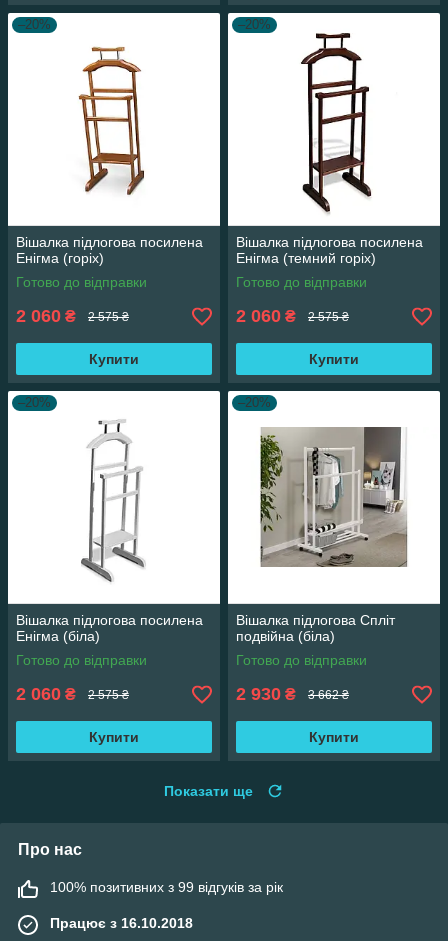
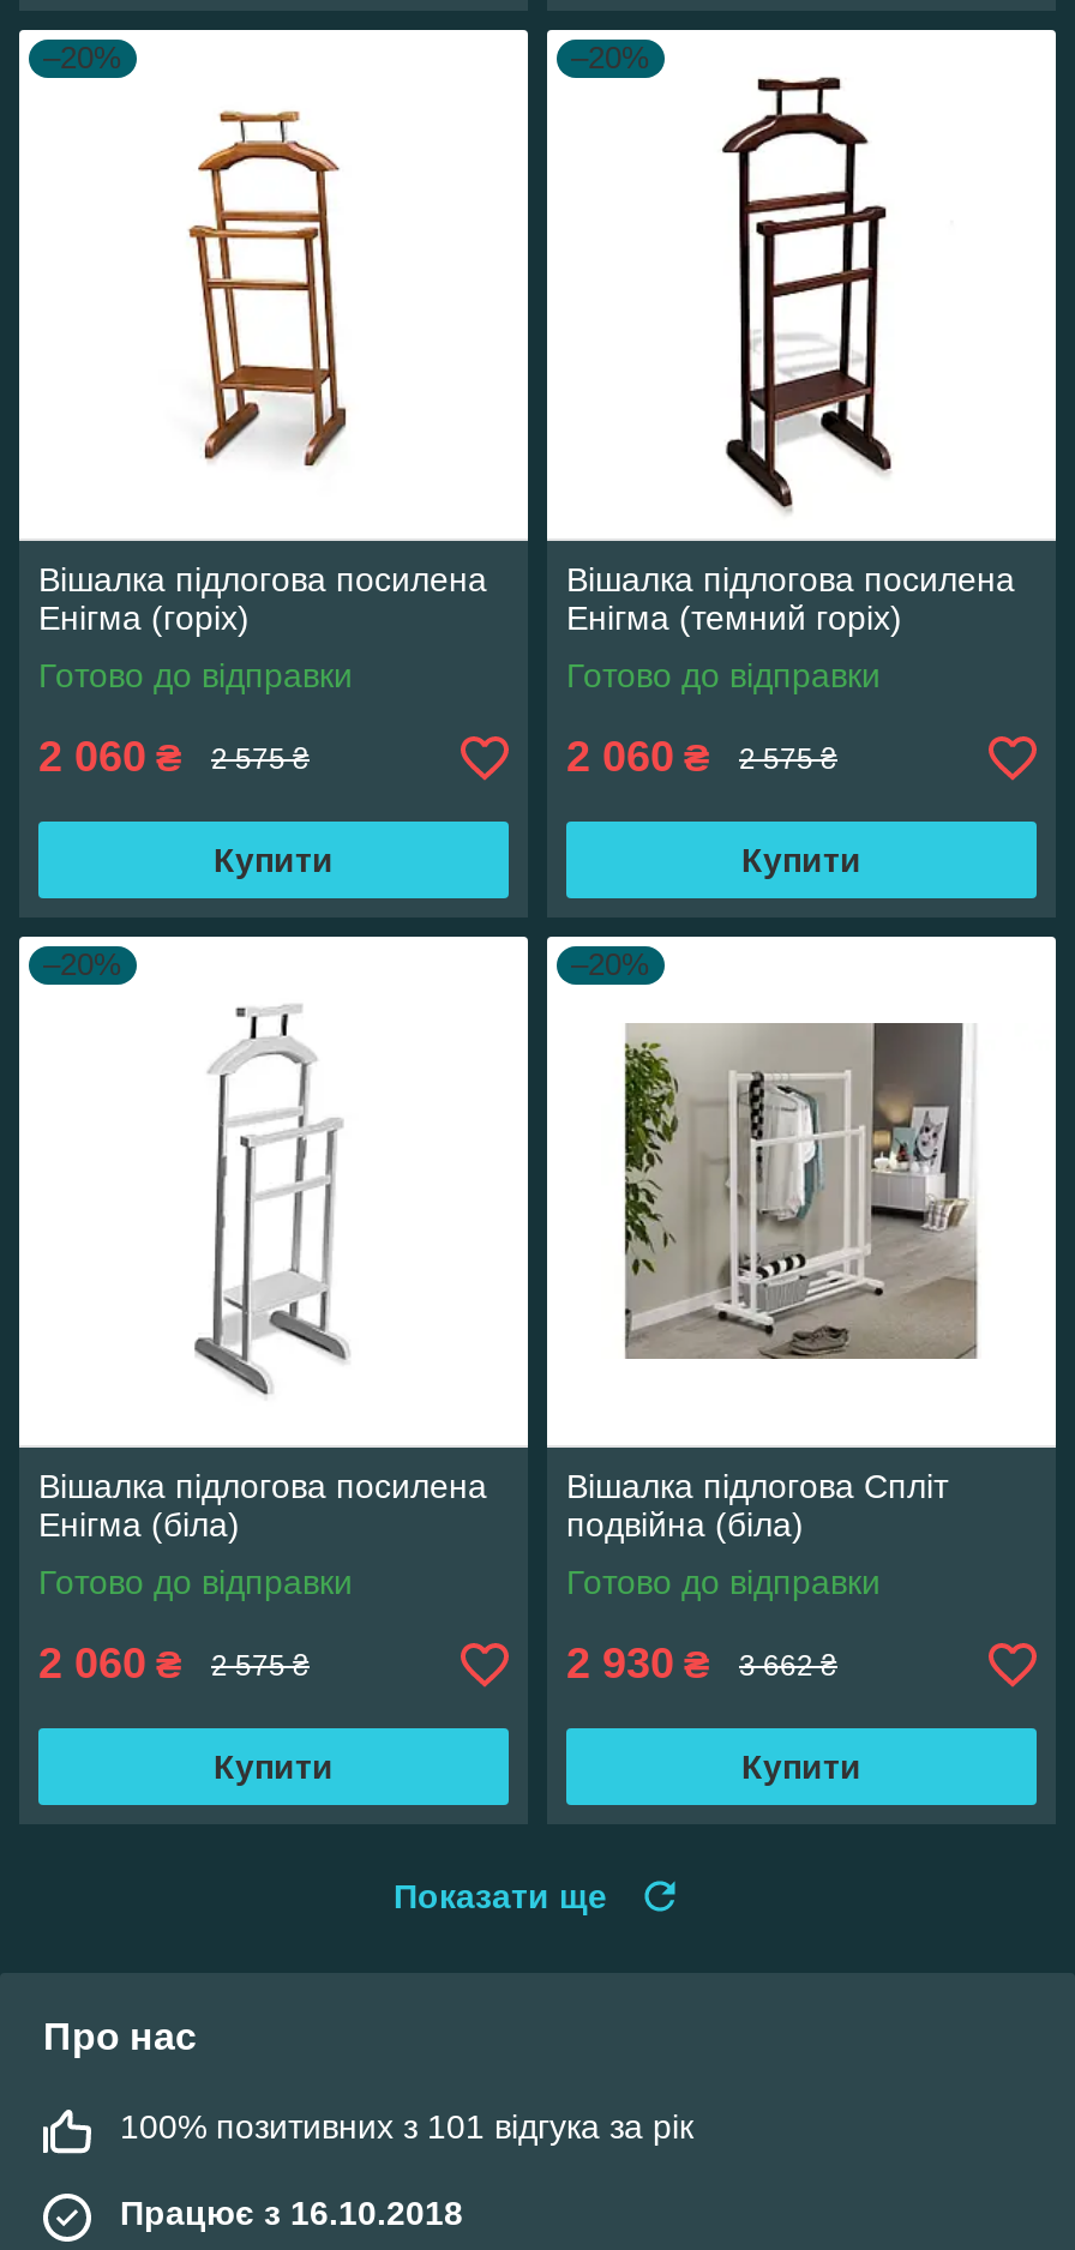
- 100% позитивних з 99 відгуків за рік
+ 100% позитивних з 101 відгука за рік
